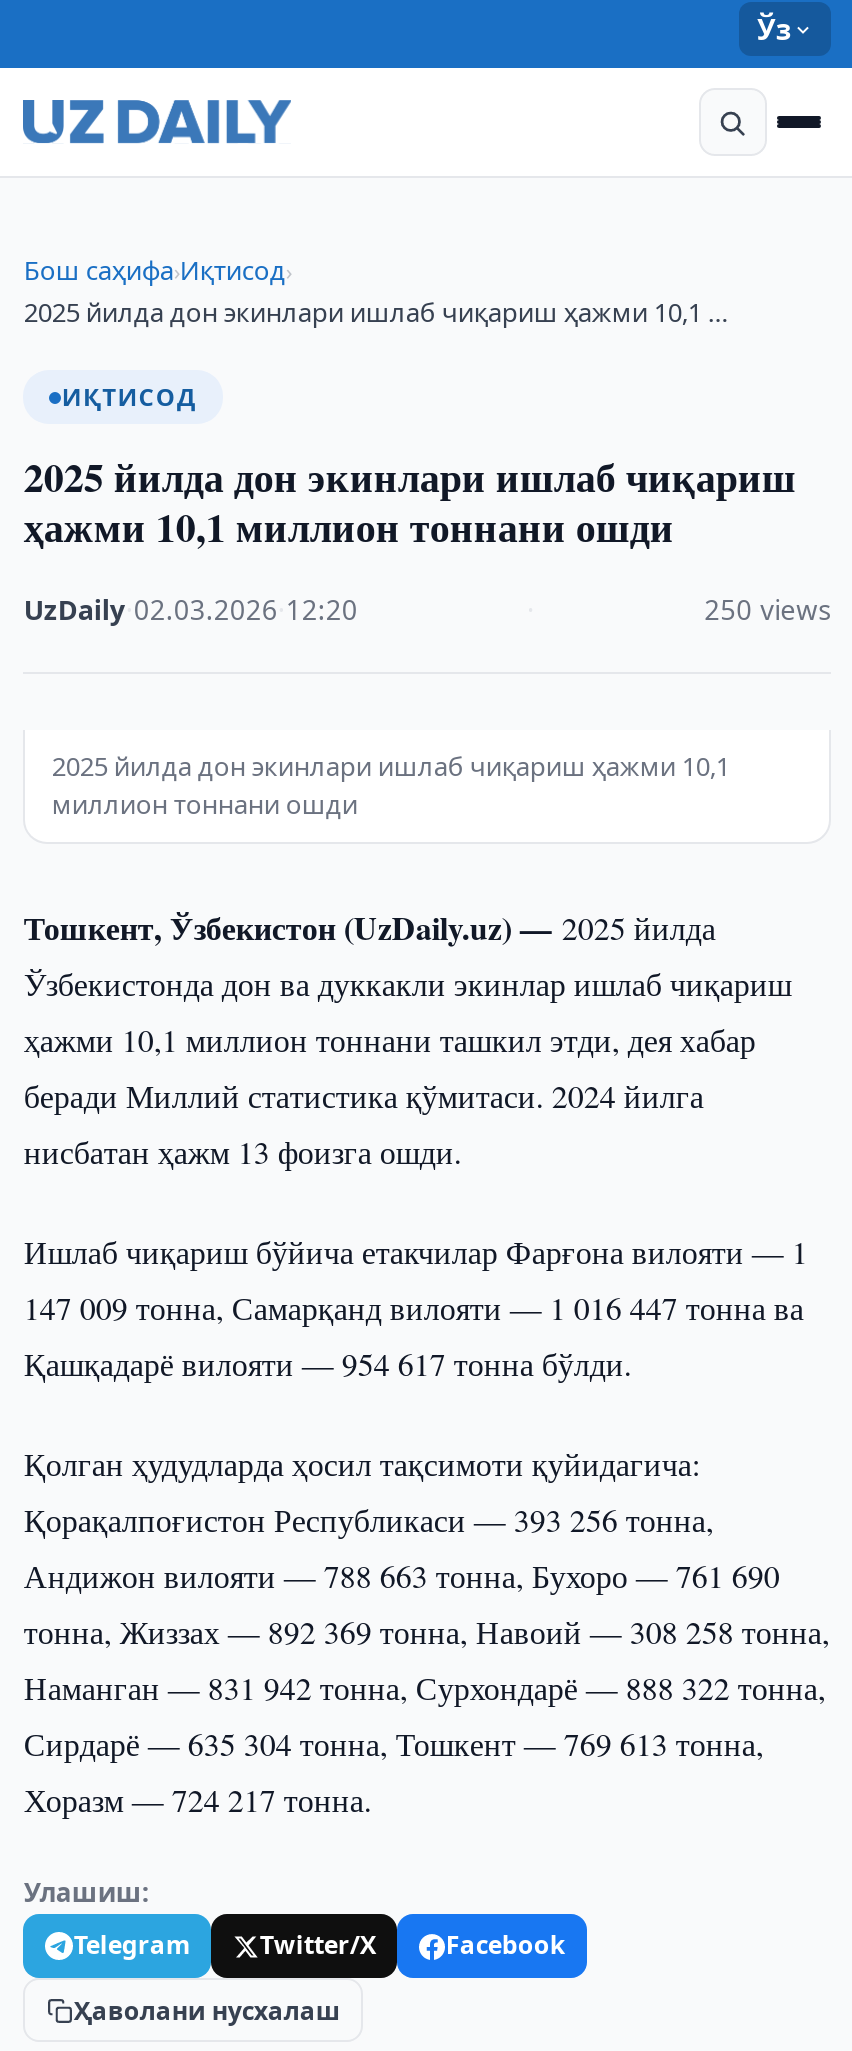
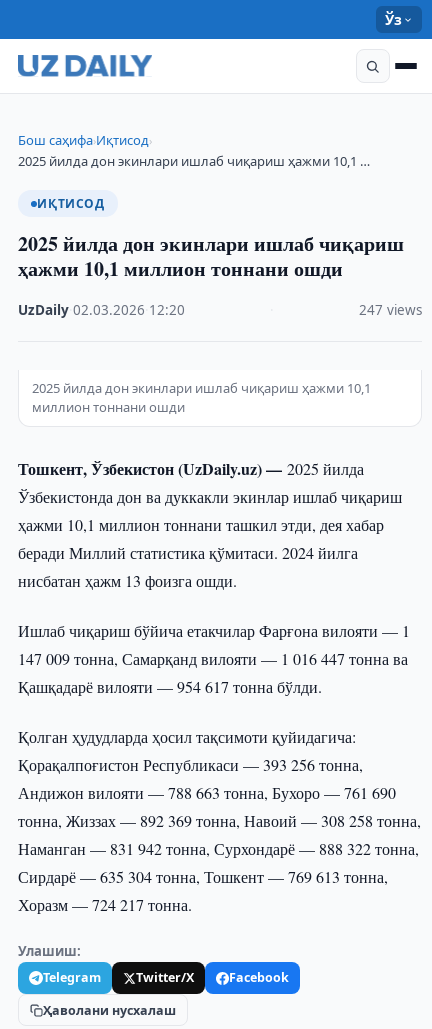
- 250 views
+ 247 views
